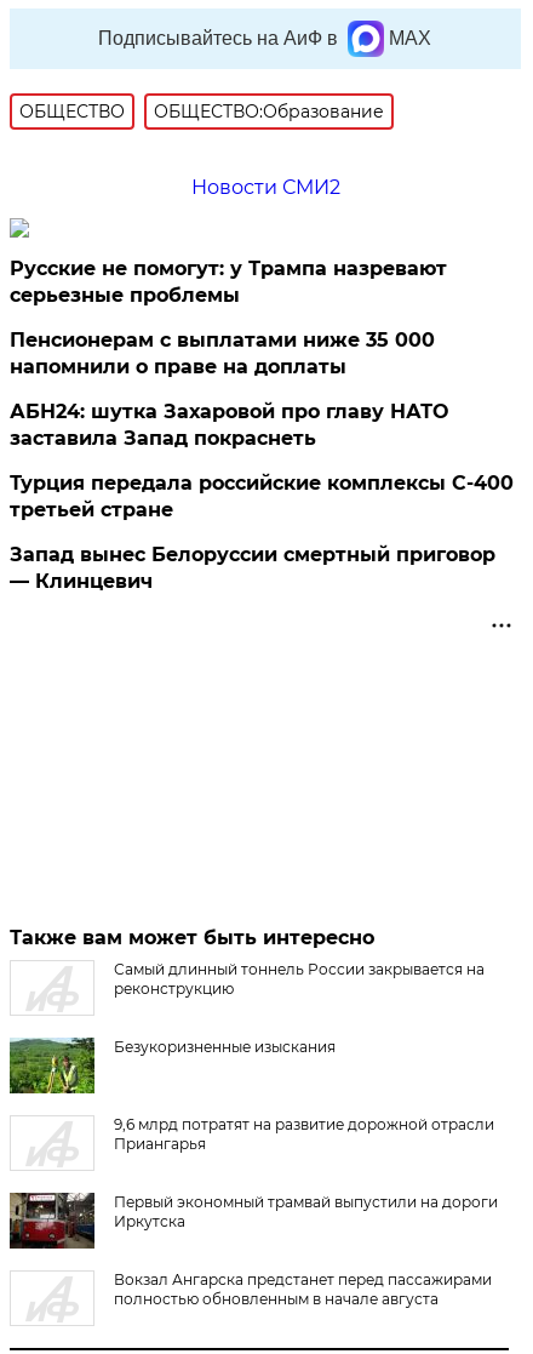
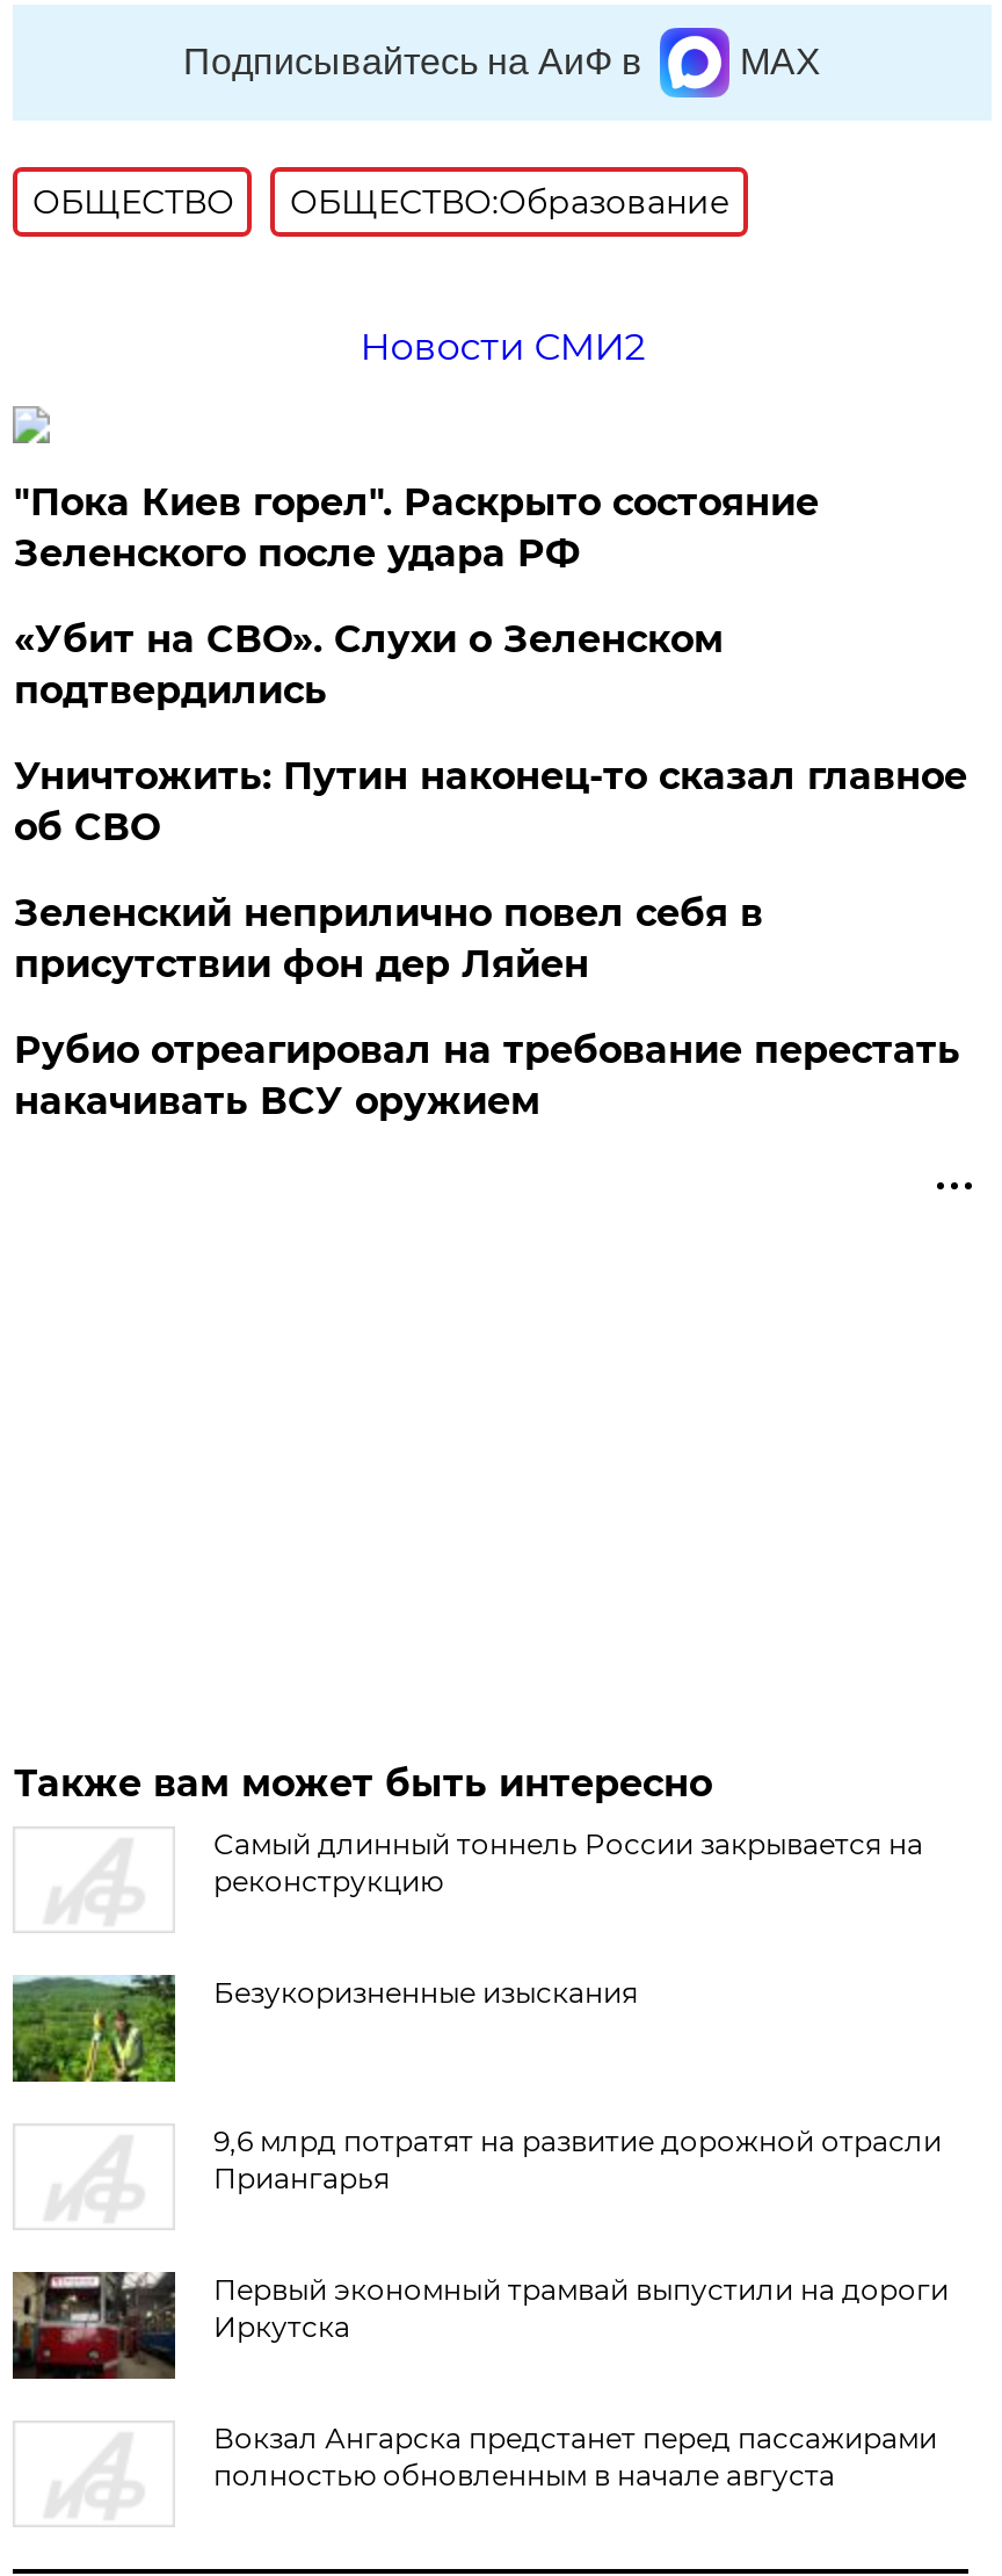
- Русские не помогут: у Трампа назревают
- серьезные проблемы
+ "Пока Киев горел". Раскрыто состояние
+ Зеленского после удара РФ

- Пенсионерам с выплатами ниже 35 000
- напомнили о праве на доплаты
+ «Убит на СВО». Слухи о Зеленском
+ подтвердились

- АБН24: шутка Захаровой про главу НАТО
- заставила Запад покраснеть
+ Уничтожить: Путин наконец-то сказал главное
+ об СВО

- Турция передала российские комплексы С-400
- третьей стране
+ Зеленский неприлично повел cебя в
+ присутствии фон дер Ляйен

- Запад вынес Белоруссии смертный приговор
- — Клинцевич
+ Рубио отреагировал на требование перестать
+ накачивать ВСУ оружием
